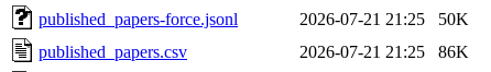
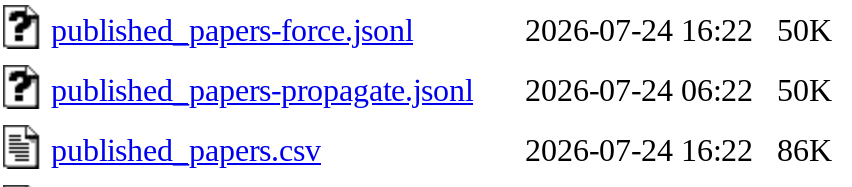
- 2026-07-21 21:25
+ 2026-07-24 16:22
+ 50K
+ published_papers-propagate.jsonl
+ 2026-07-24 06:22

- 2026-07-21 21:25 86K
+ 2026-07-24 16:22 86K
